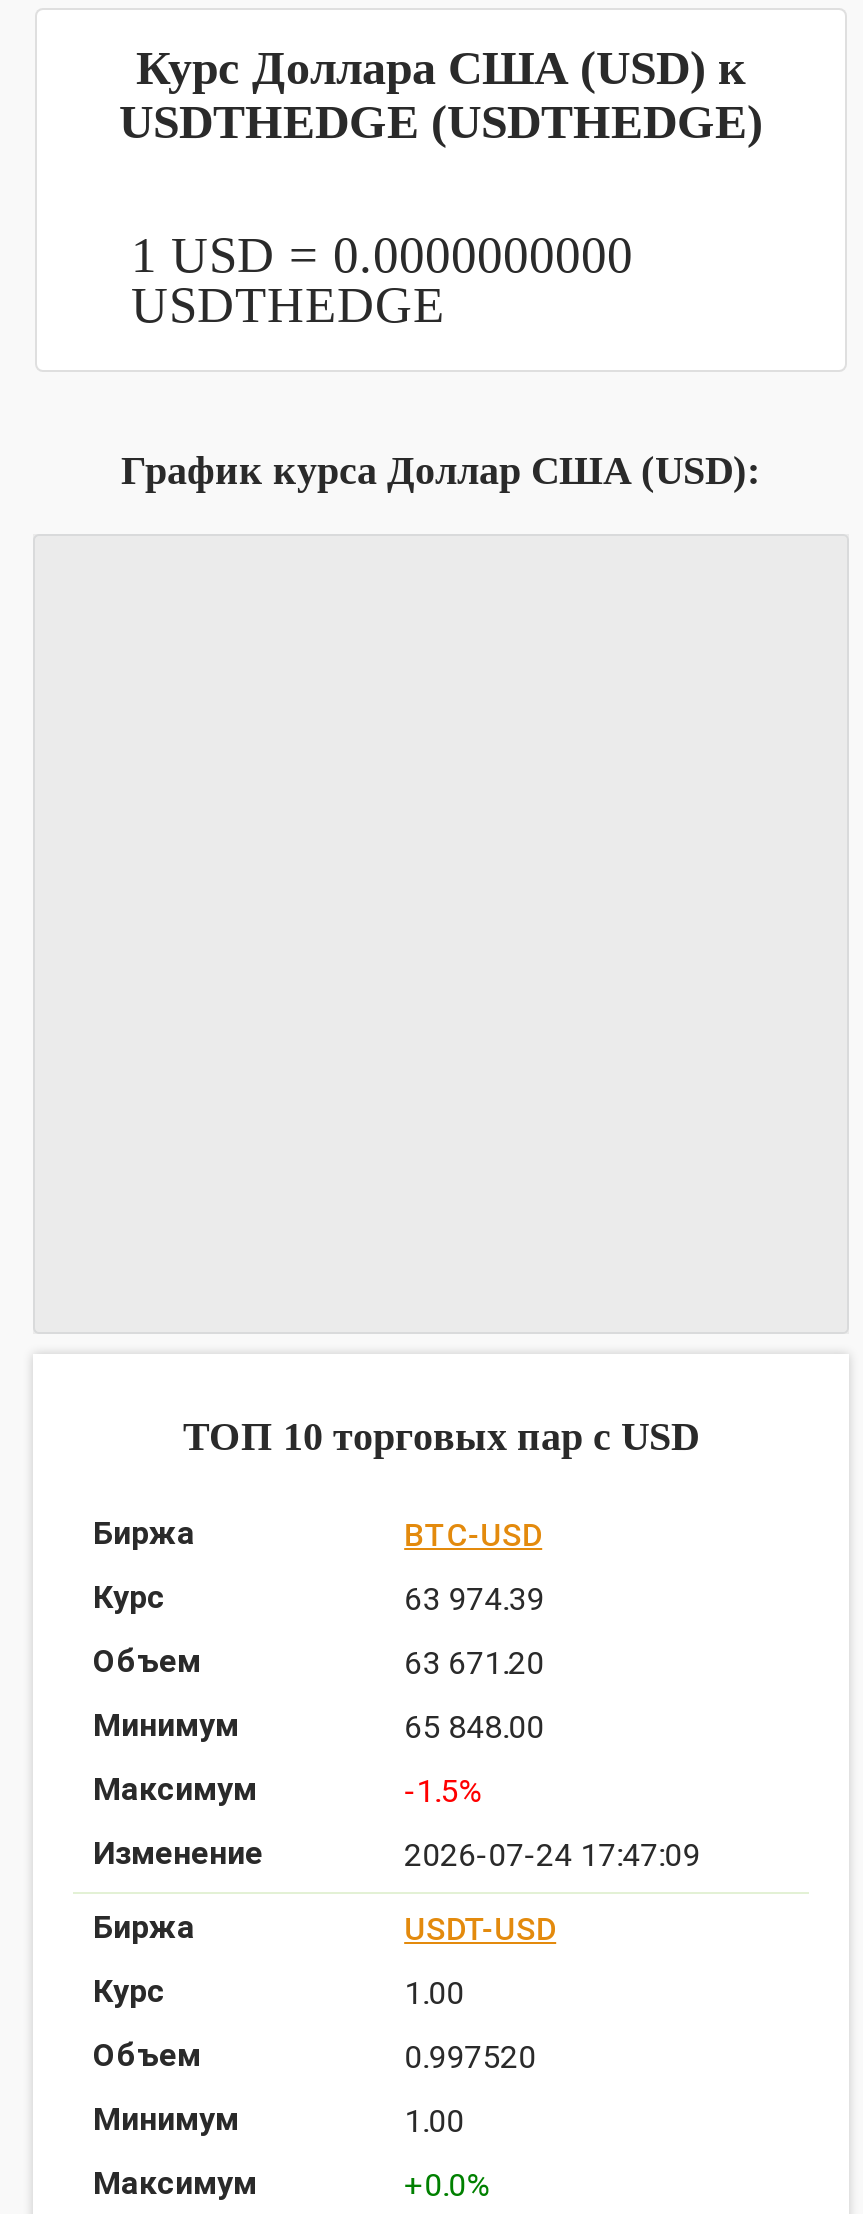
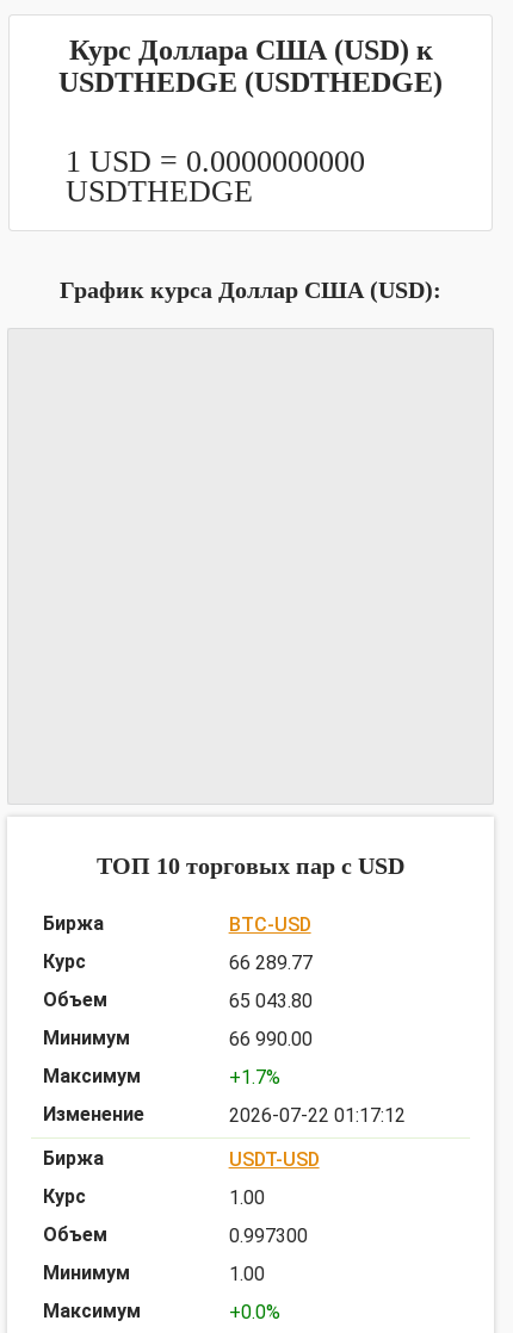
- 63 974.39
+ 66 289.77

- 63 671.20
+ 65 043.80

- 65 848.00
+ 66 990.00

- -1.5%
+ +1.7%

- 2026-07-24 17:47:09
+ 2026-07-22 01:17:12

- 0.997520
+ 0.997300
